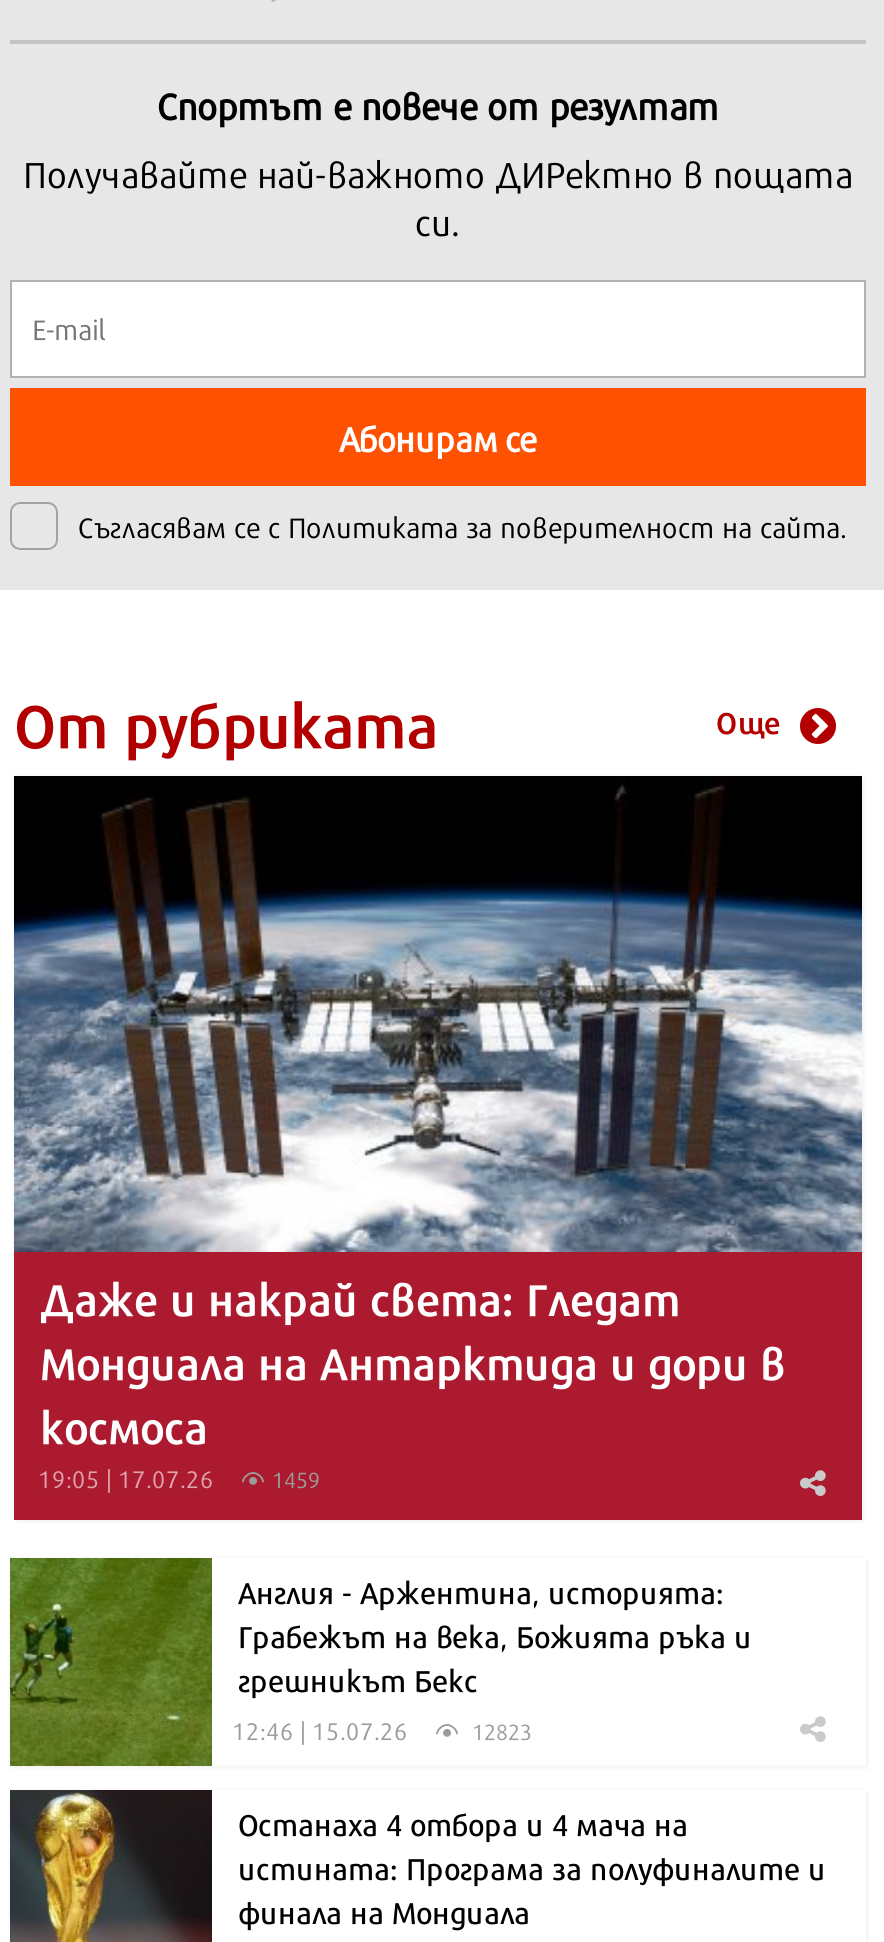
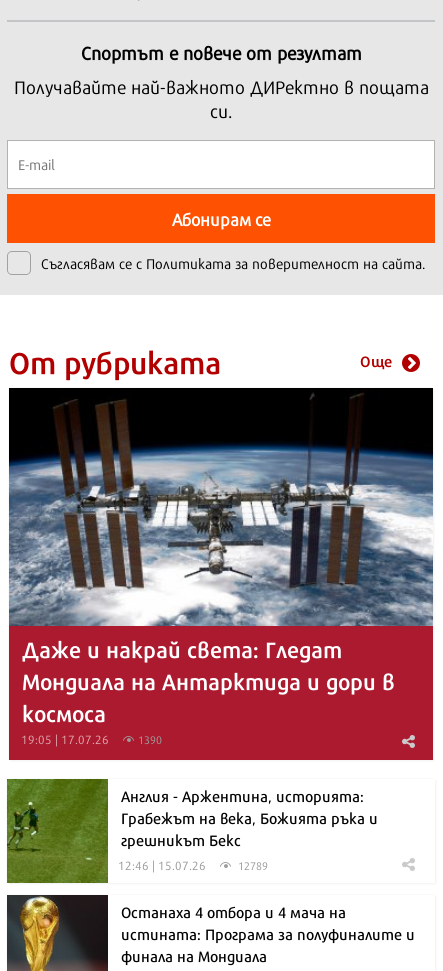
- 1459
+ 1390

- 12823
+ 12789
